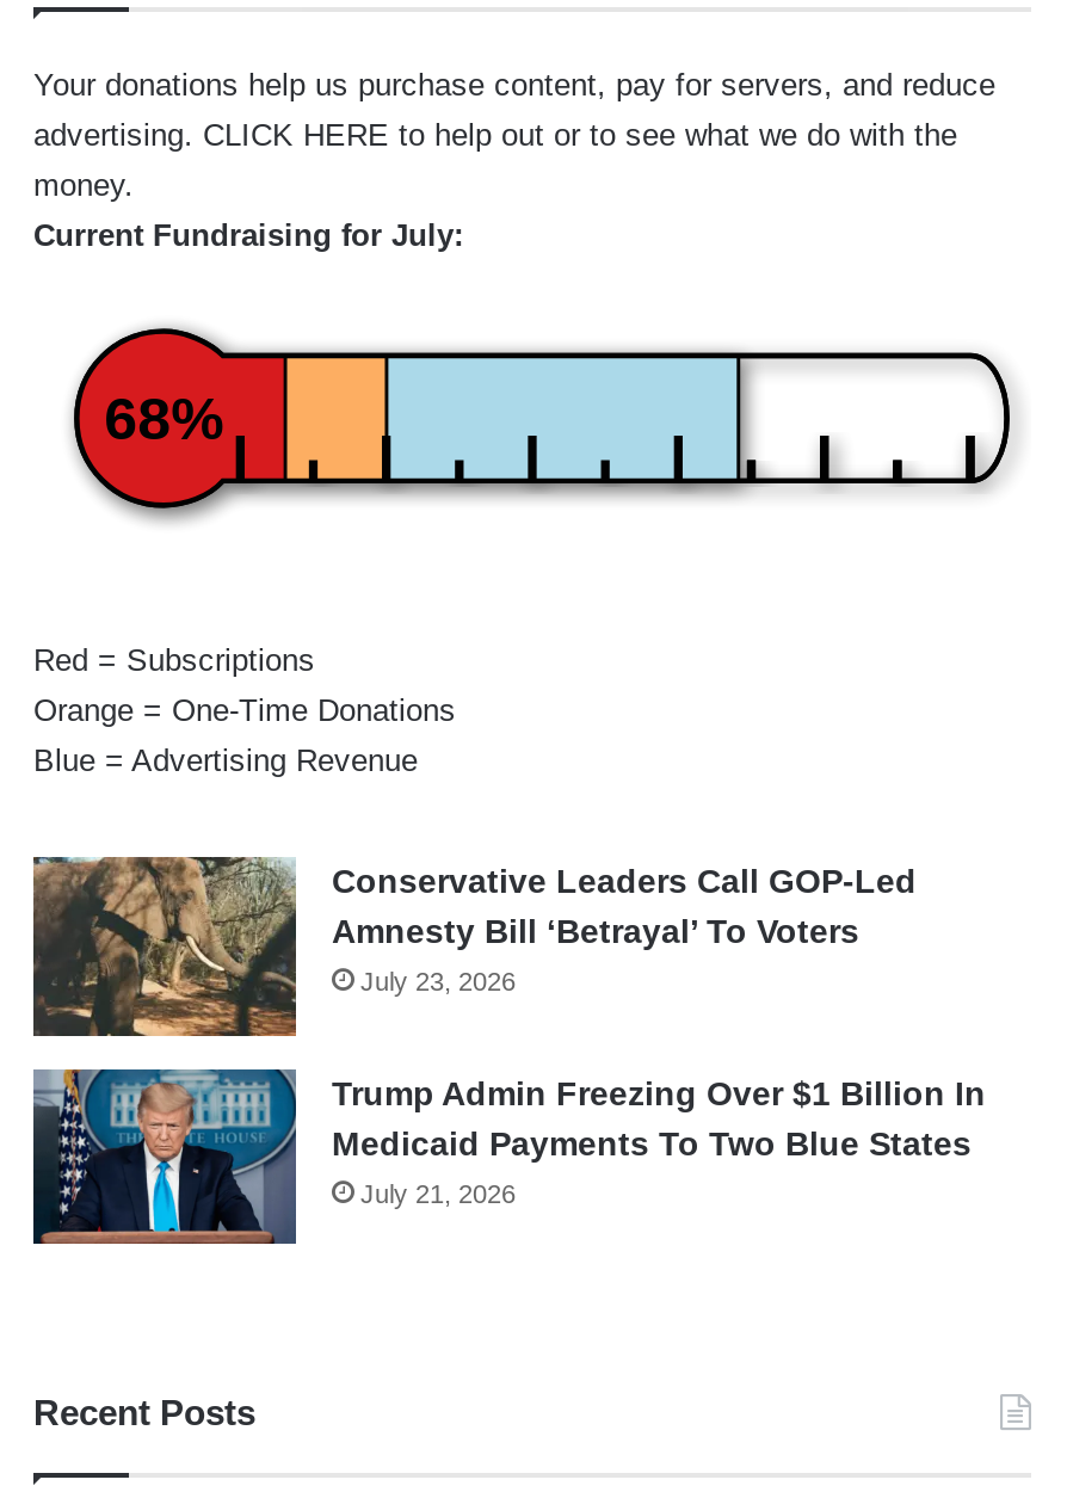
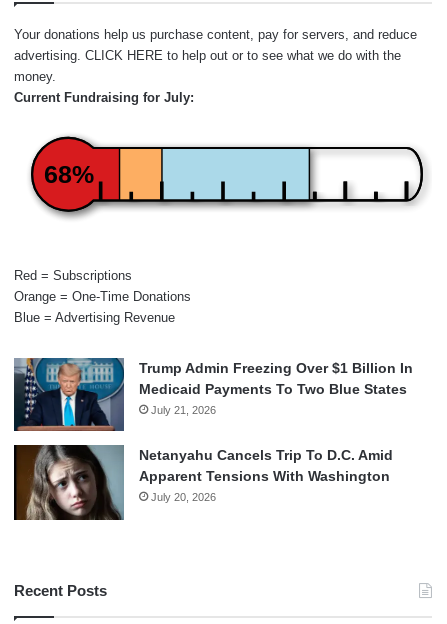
- [image]
- Conservative Leaders Call GOP-Led
- Amnesty Bill ‘Betrayal’ To Voters
- July 23, 2026

moved up: [image] | Trump Admin Freezing Over $1 Billion In | Medicaid Payments To Two Blue States | July 21, 2026

+ [image]
+ Netanyahu Cancels Trip To D.C. Amid
+ Apparent Tensions With Washington
+ July 20, 2026
